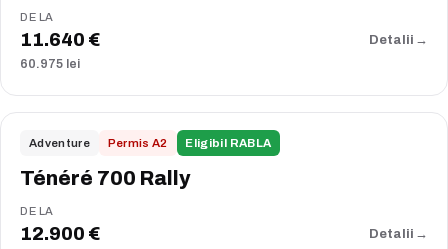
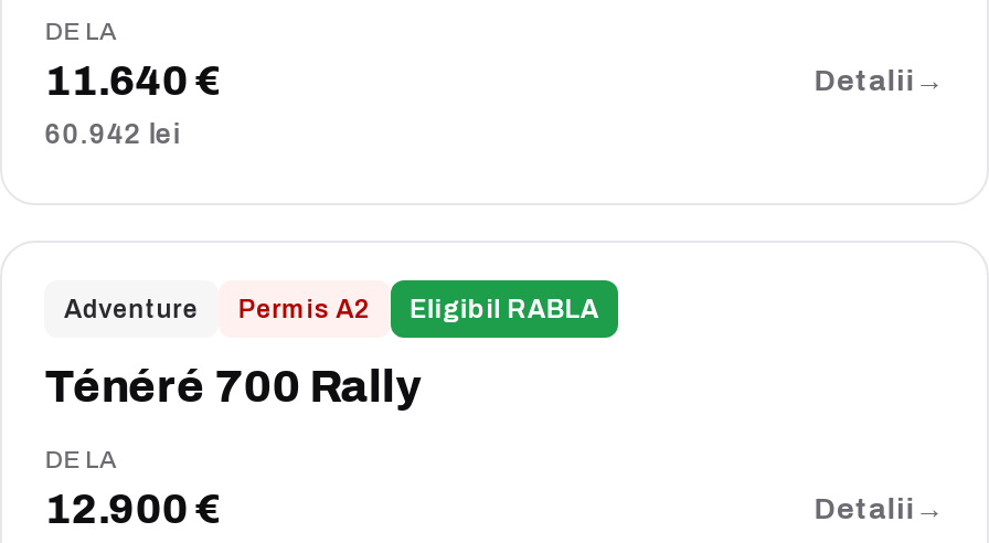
- 60.975 lei
+ 60.942 lei
